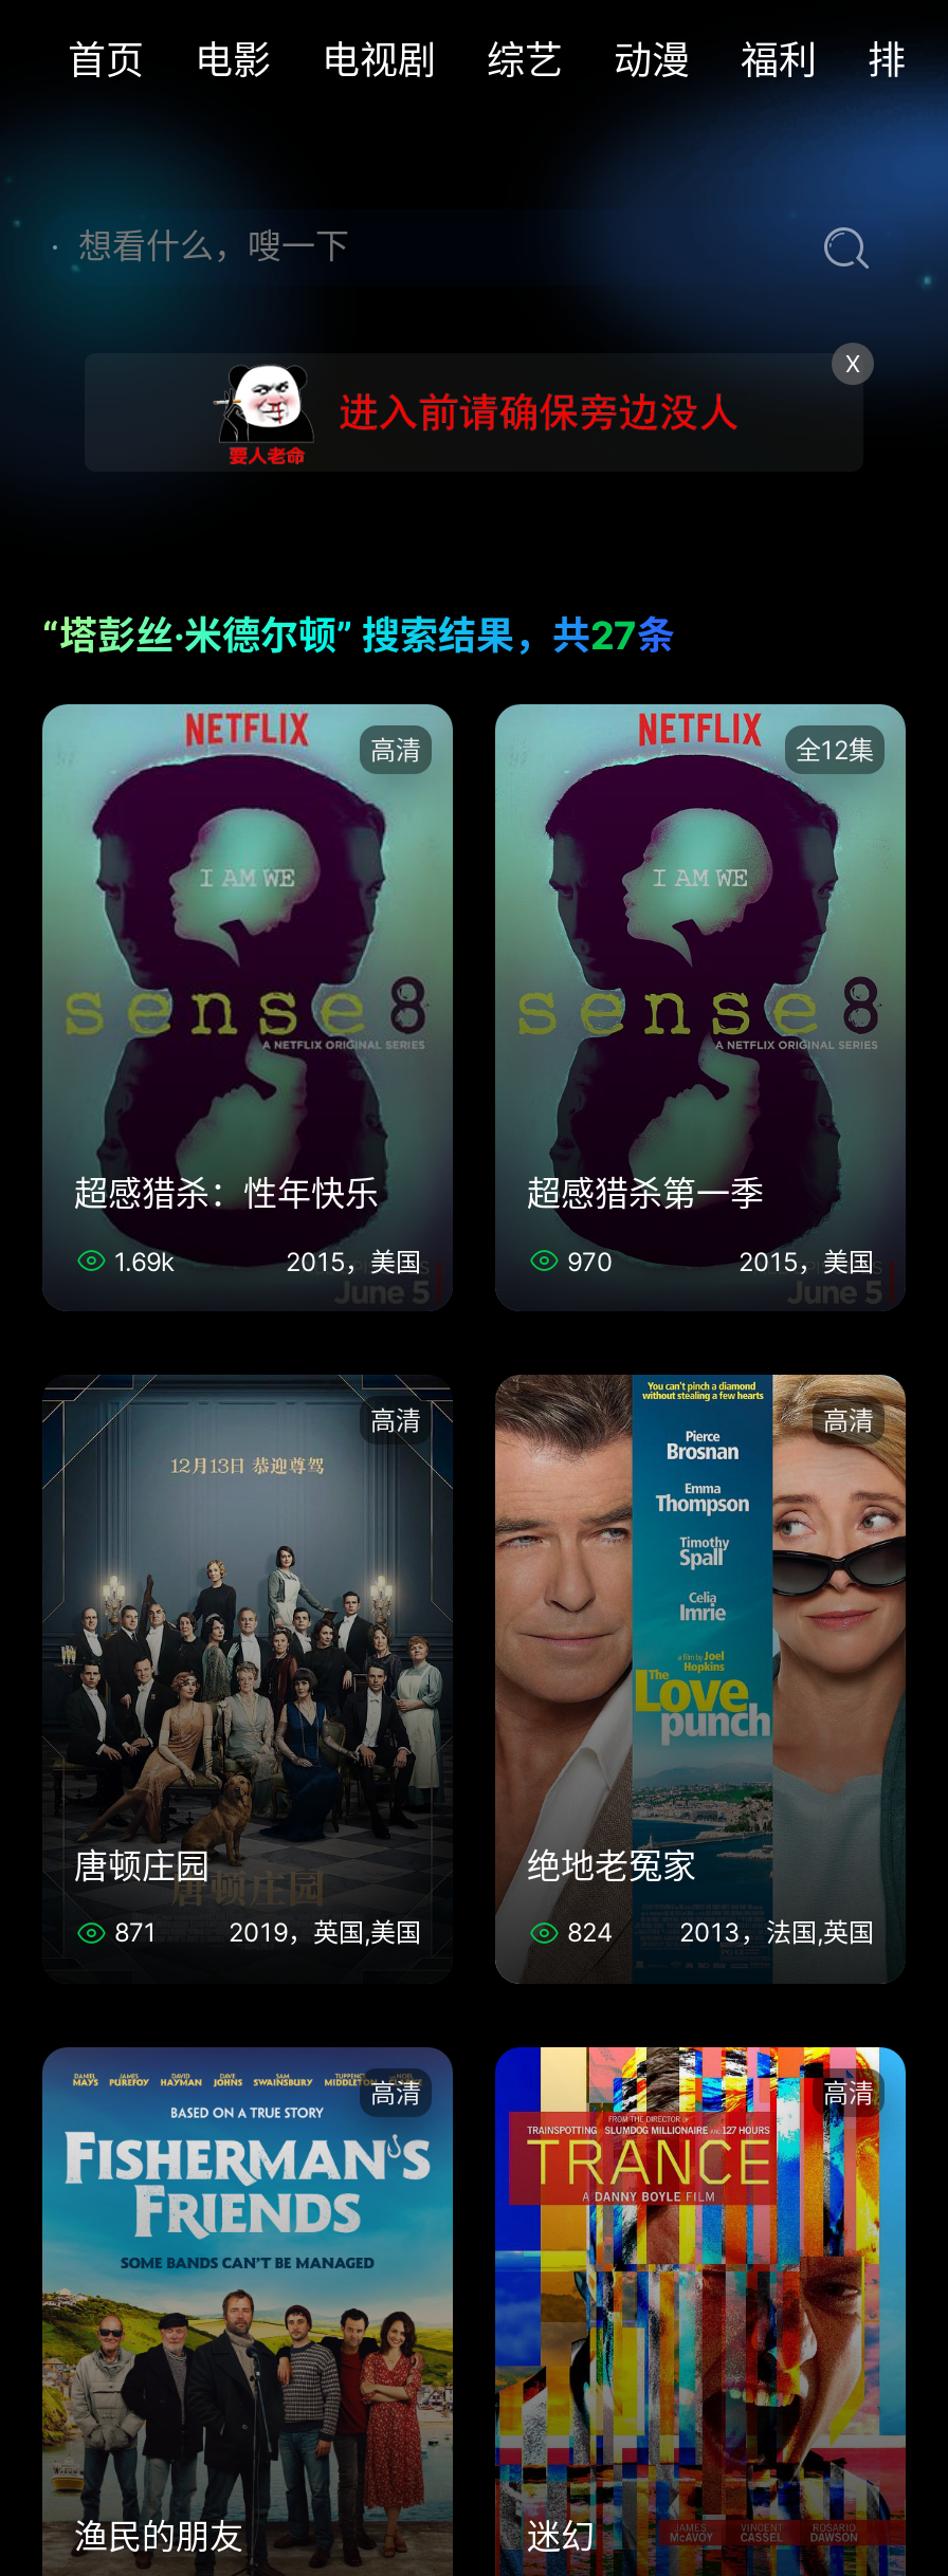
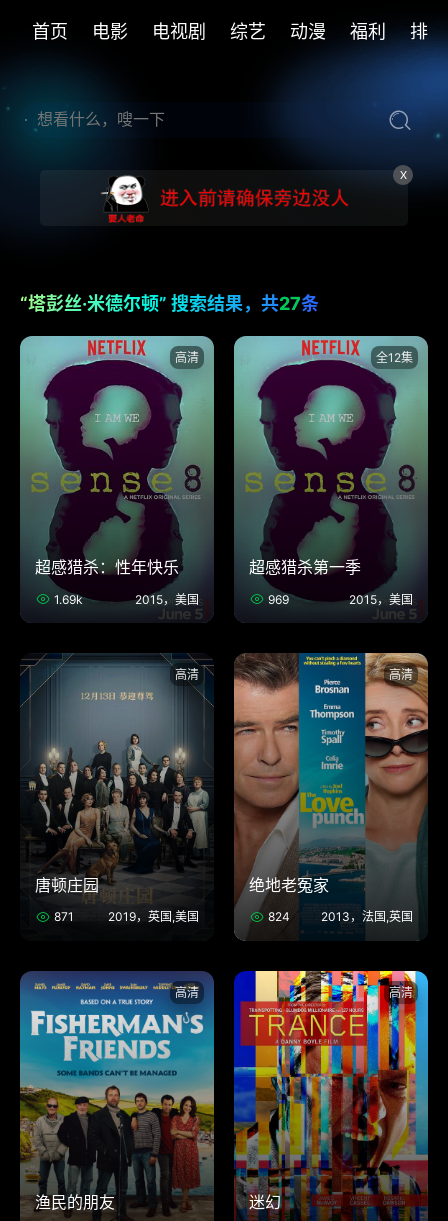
- 970
+ 969
